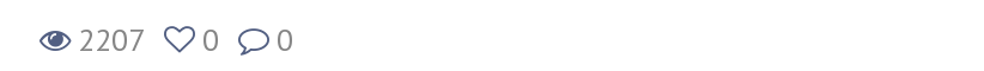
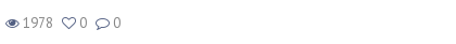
- 2207 0 0
+ 1978 0 0
